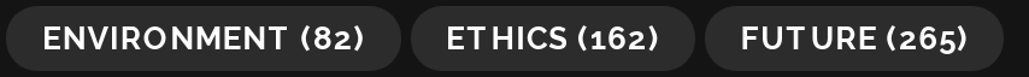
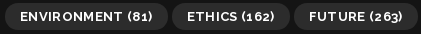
- ENVIRONMENT (82)
+ ENVIRONMENT (81)

- FUTURE (265)
+ FUTURE (263)
